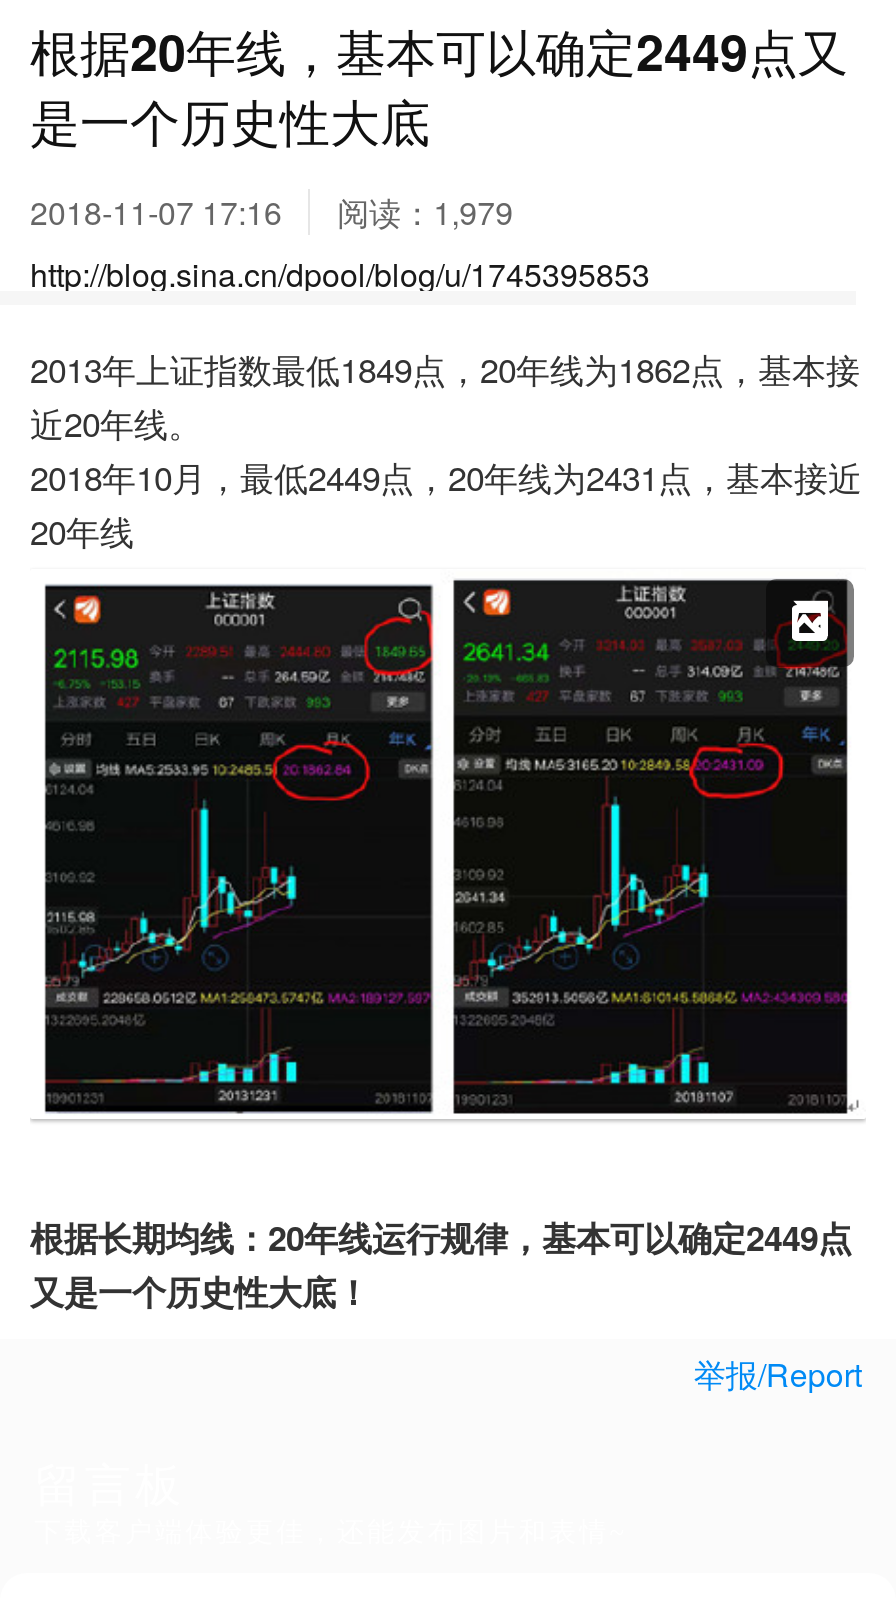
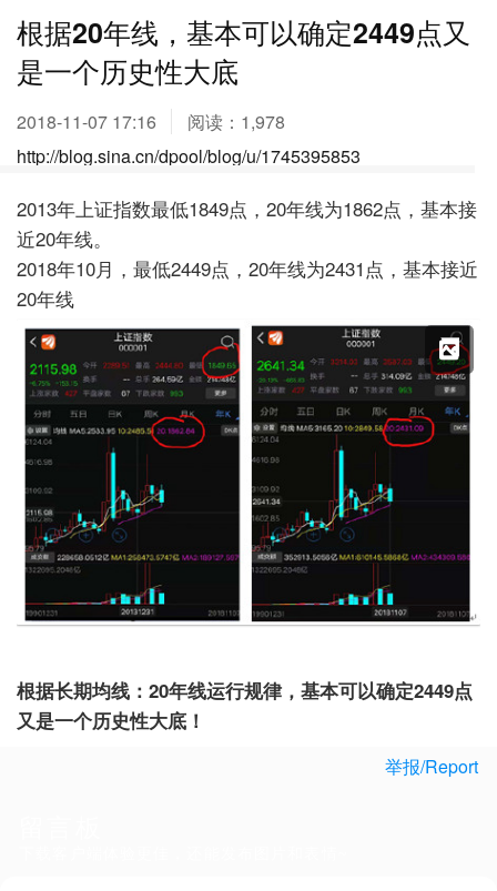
- 2018-11-07 17:16 阅读：1,979
+ 2018-11-07 17:16 阅读：1,978
